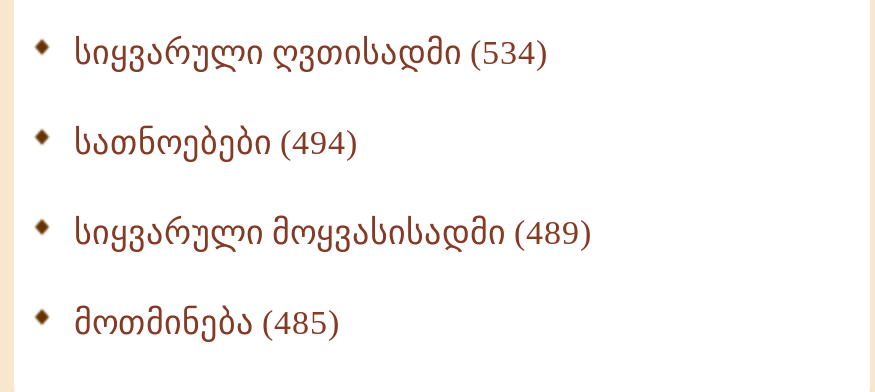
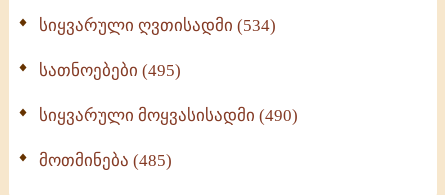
- სათნოებები (494)
+ სათნოებები (495)

- სიყვარული მოყვასისადმი (489)
+ სიყვარული მოყვასისადმი (490)
